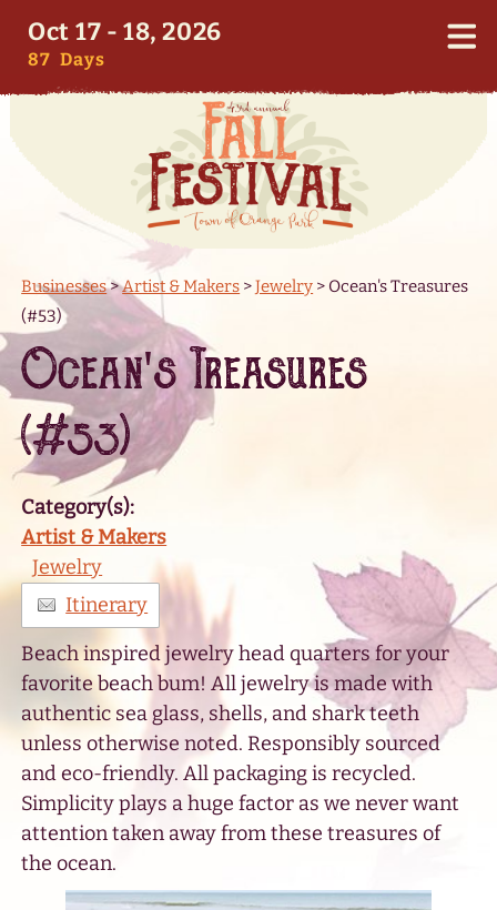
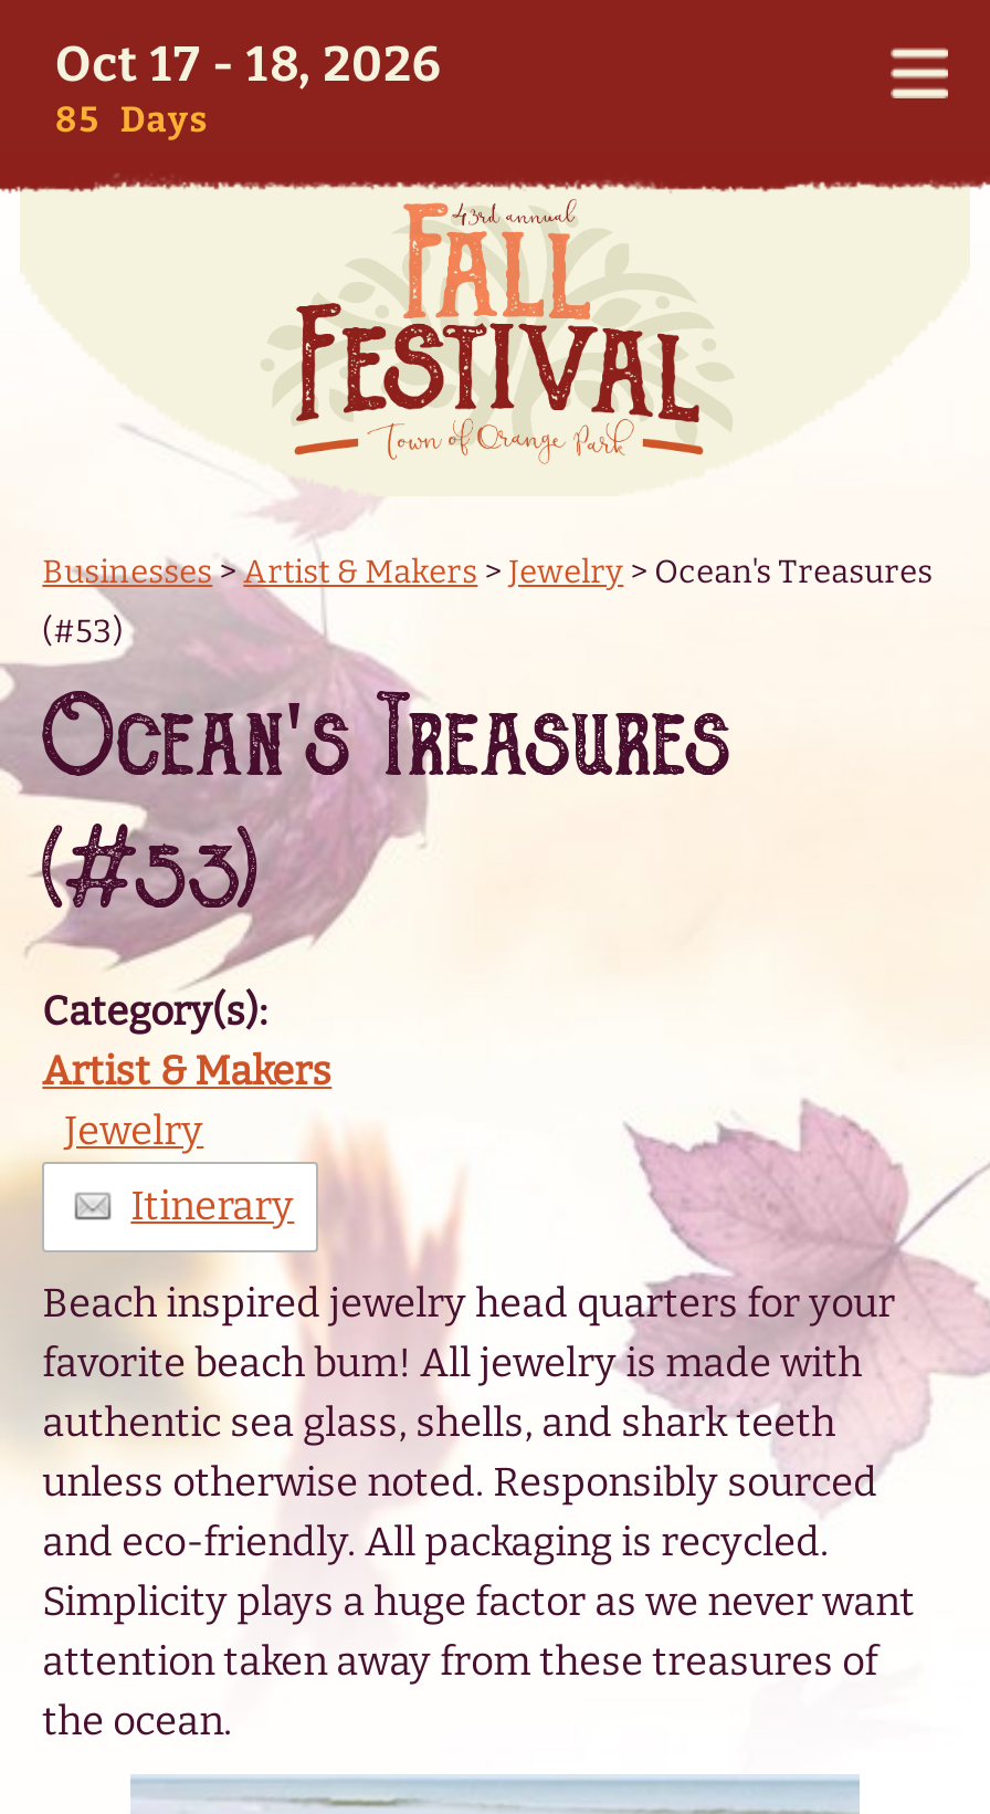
- 87 Days
+ 85 Days
